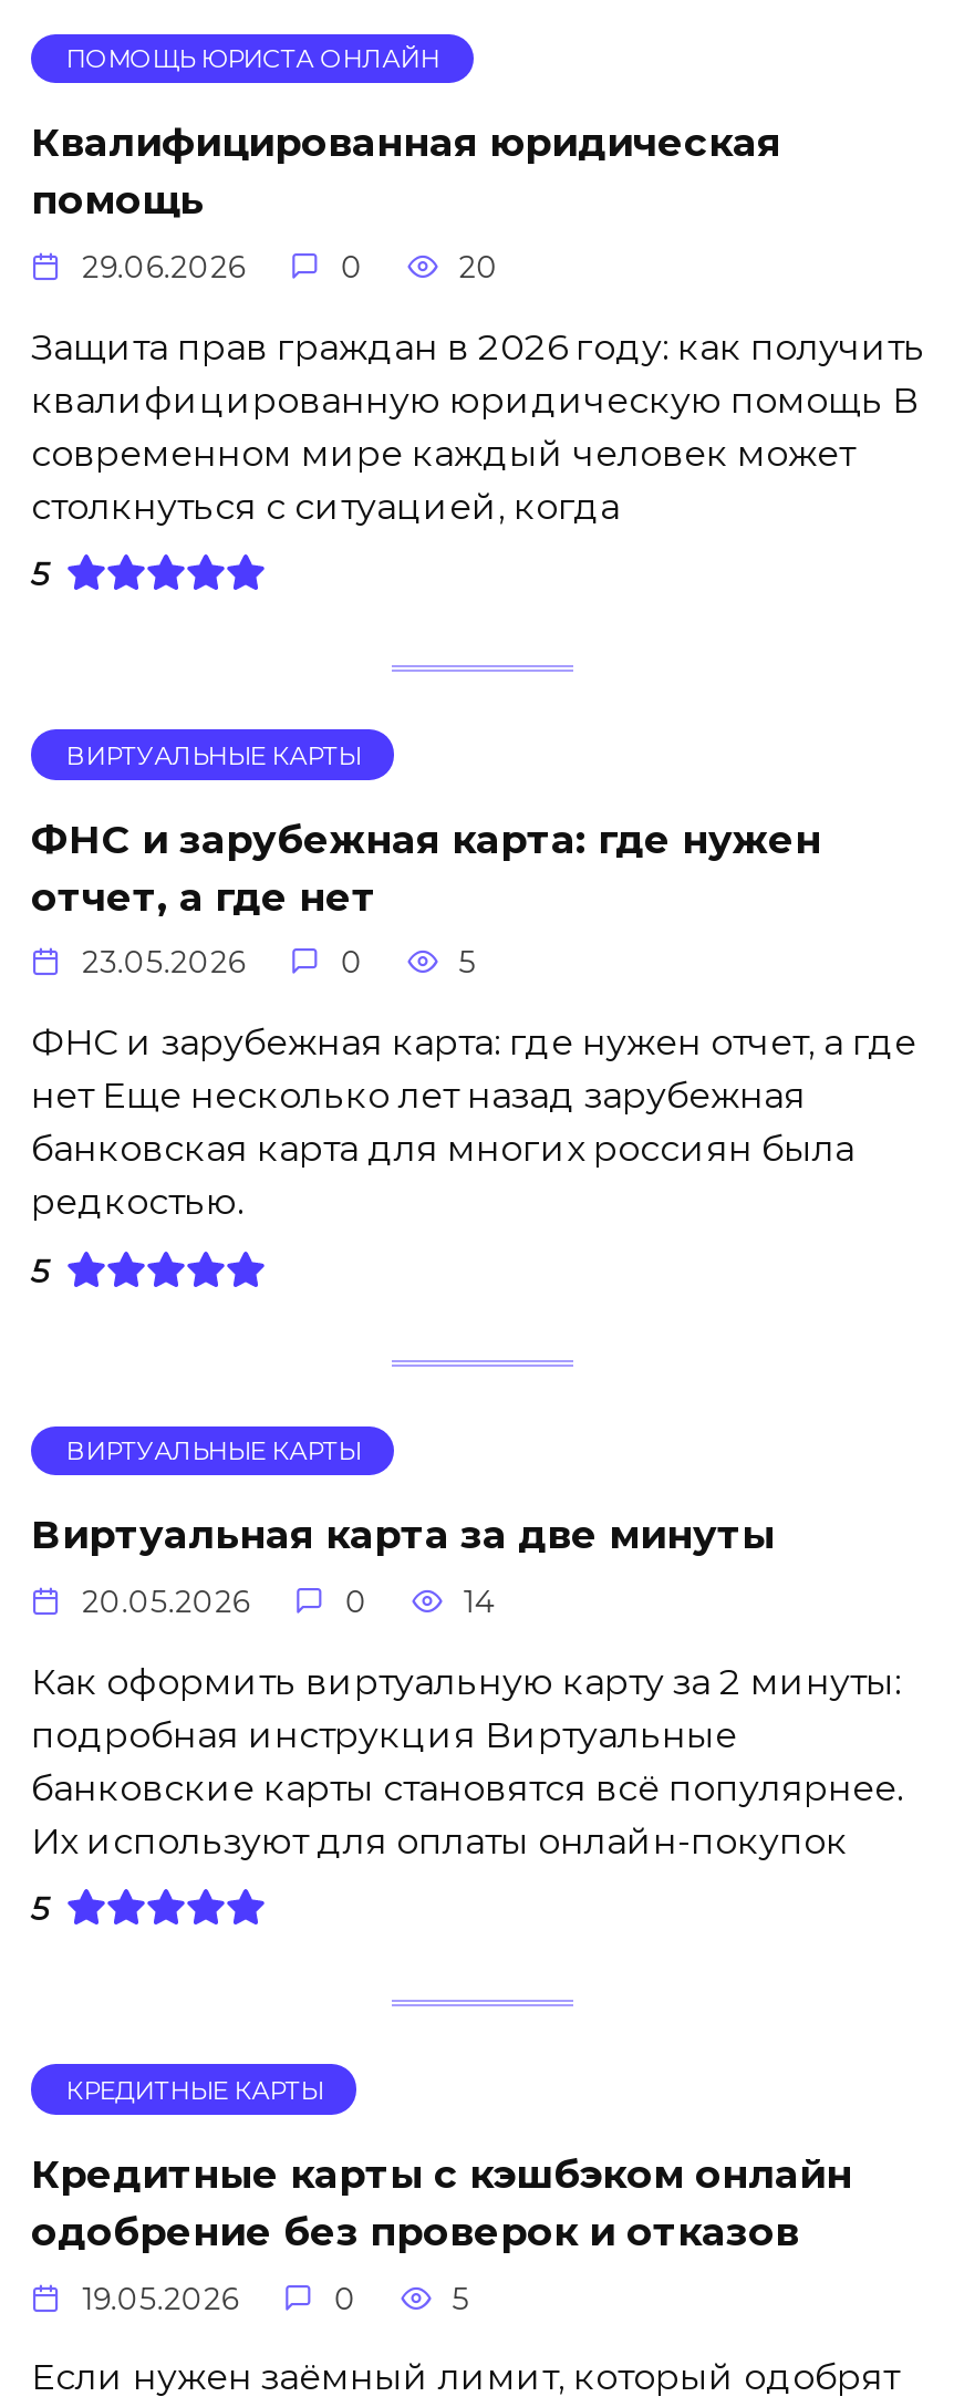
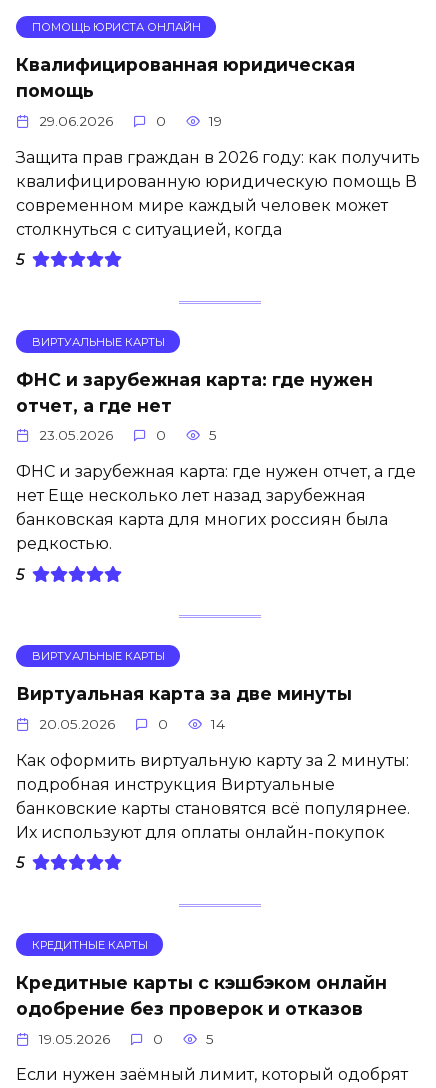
- 20
+ 19
